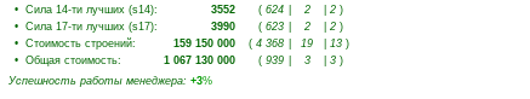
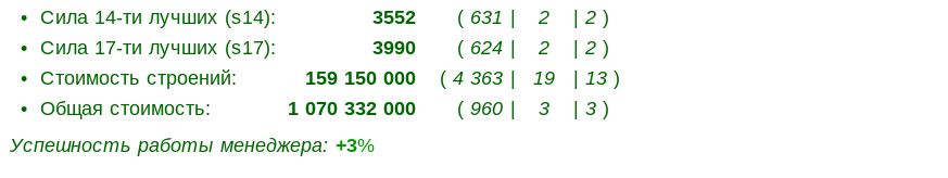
- 3552 (624 2 2)
+ 3552 (631 2 2)

- 3990 (623 2 2)
+ 3990 (624 2 2)

- 159 150 000 (4 368 19 13 )
+ 159 150 000 (4 363 19 13 )

- 1 067 130 000
+ 1 070 332 000

- (939
+ (960
